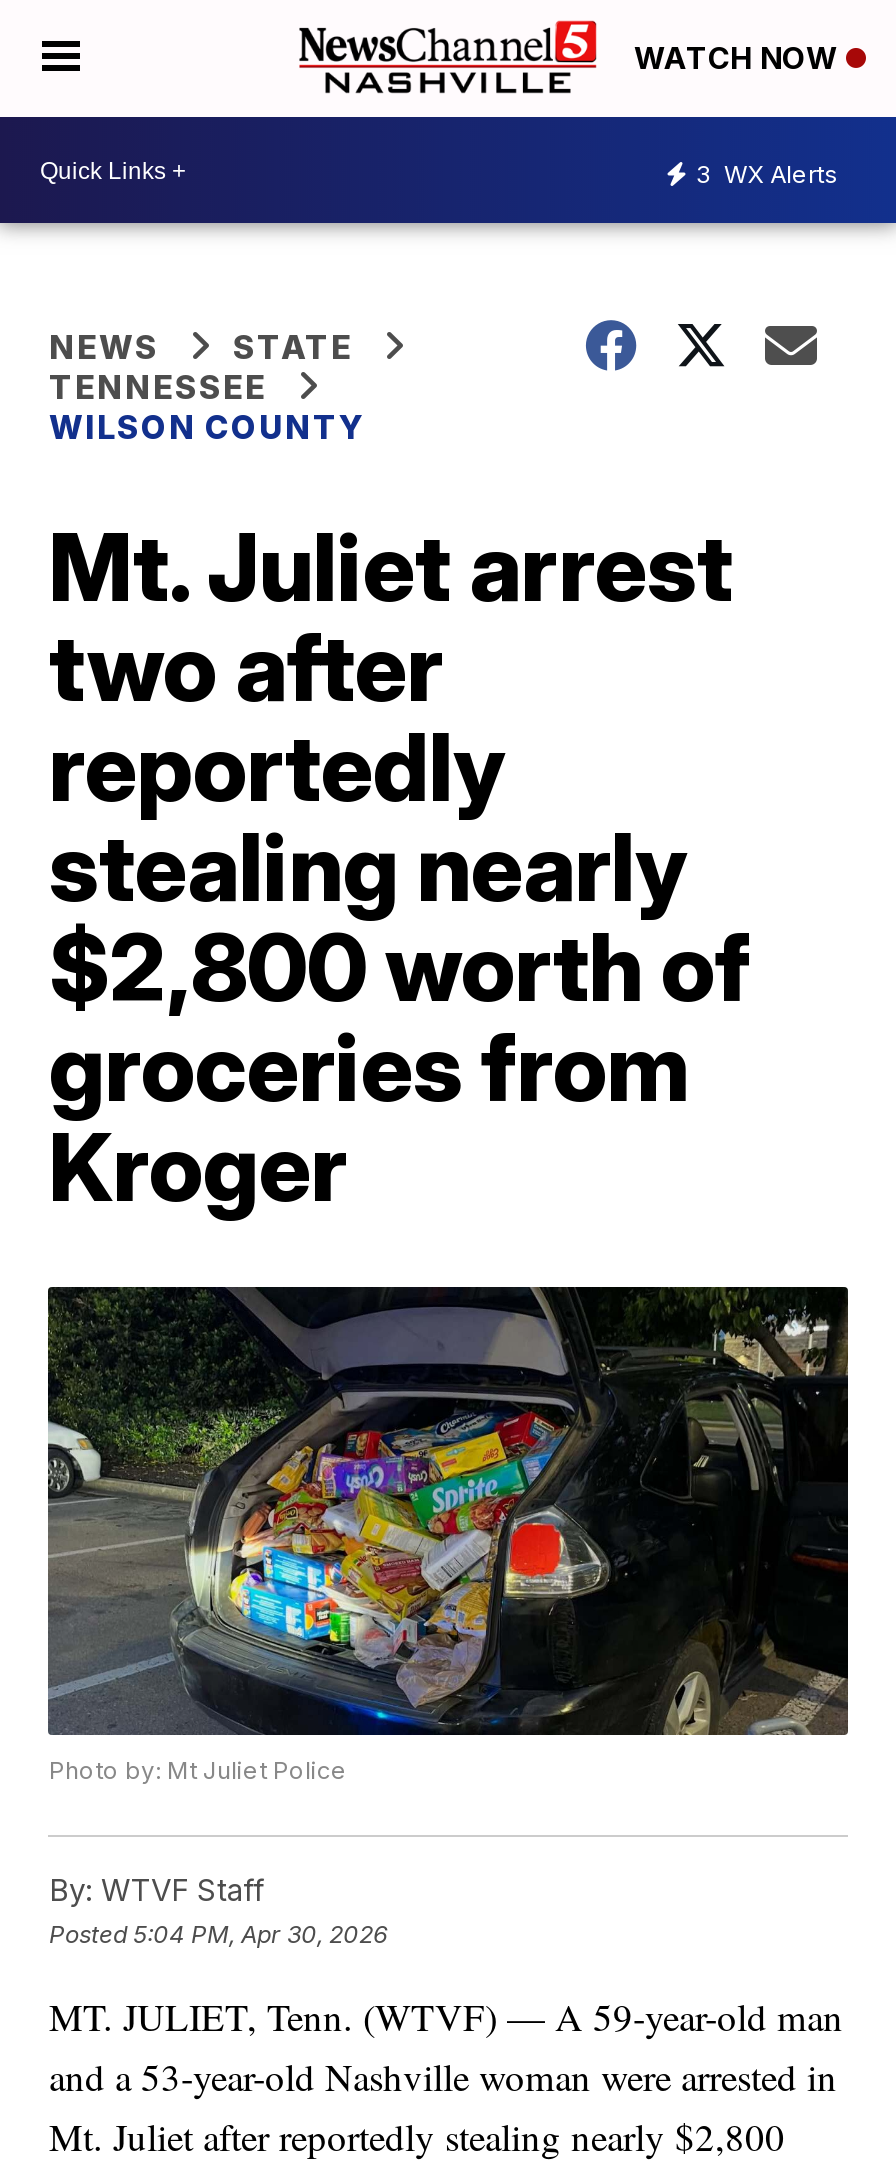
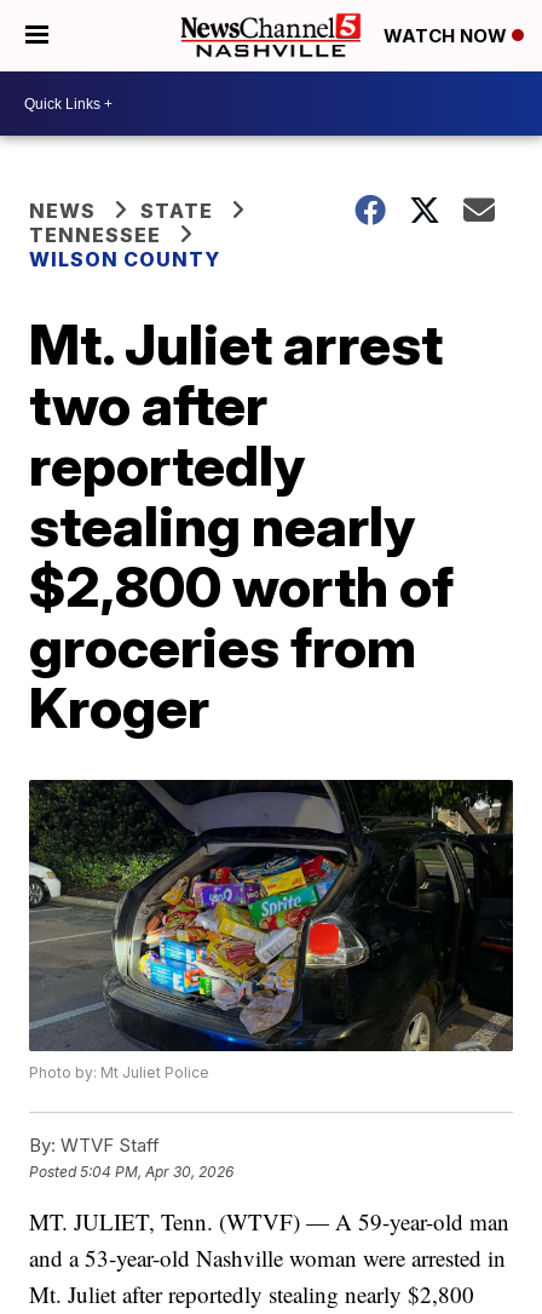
- 3 WX Alerts
